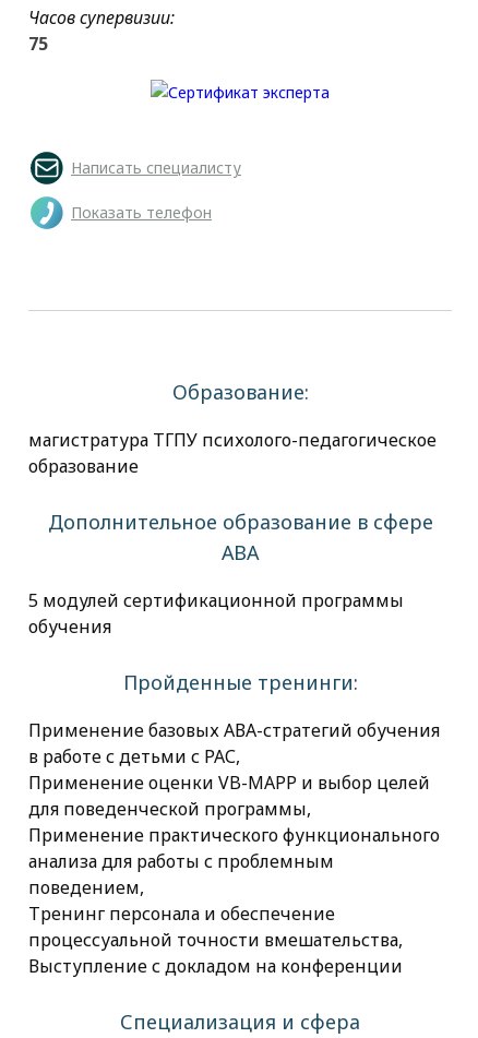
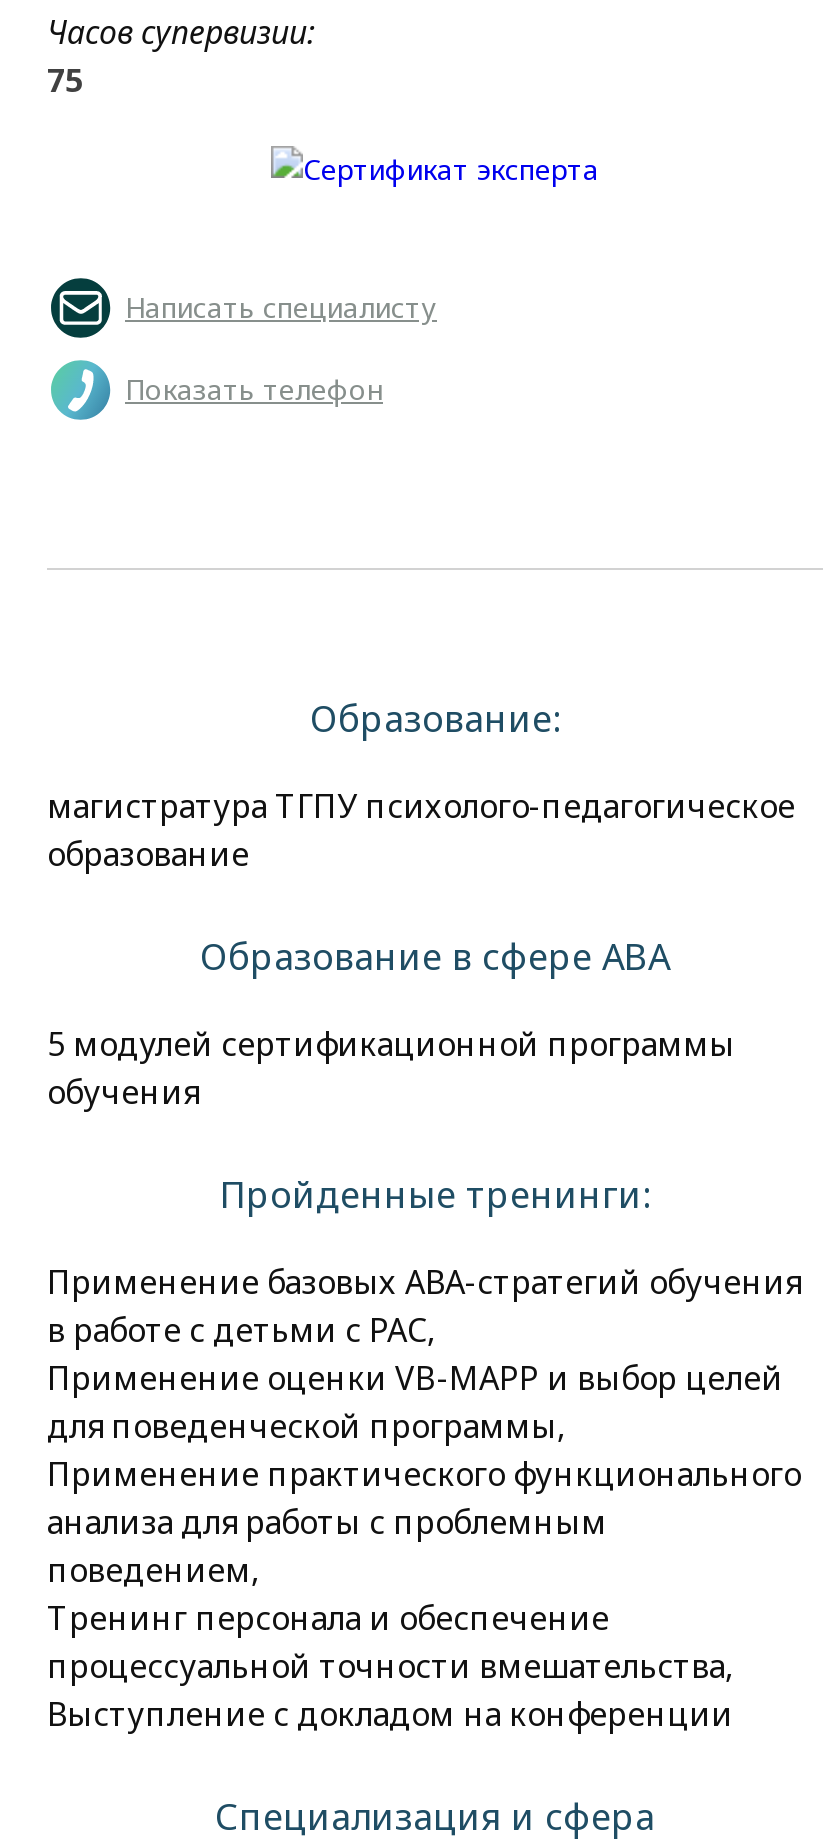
- Дополнительное образование в сфере
- АВА
+ Образование в сфере АВА
